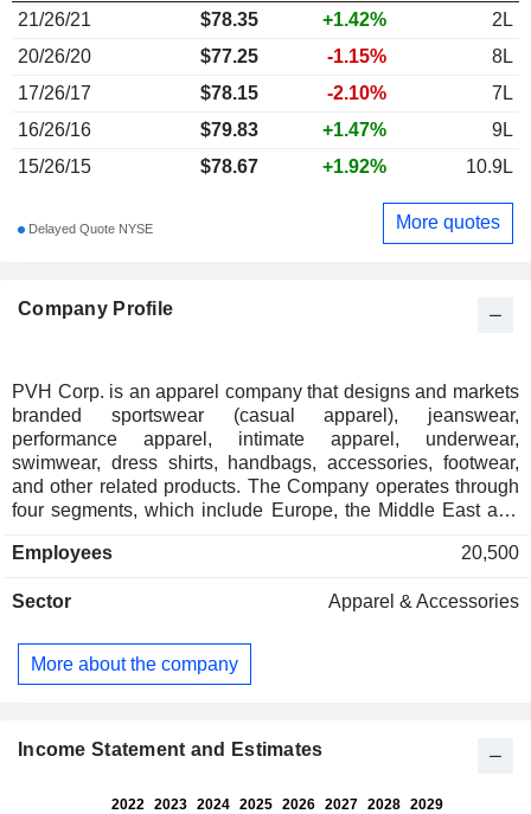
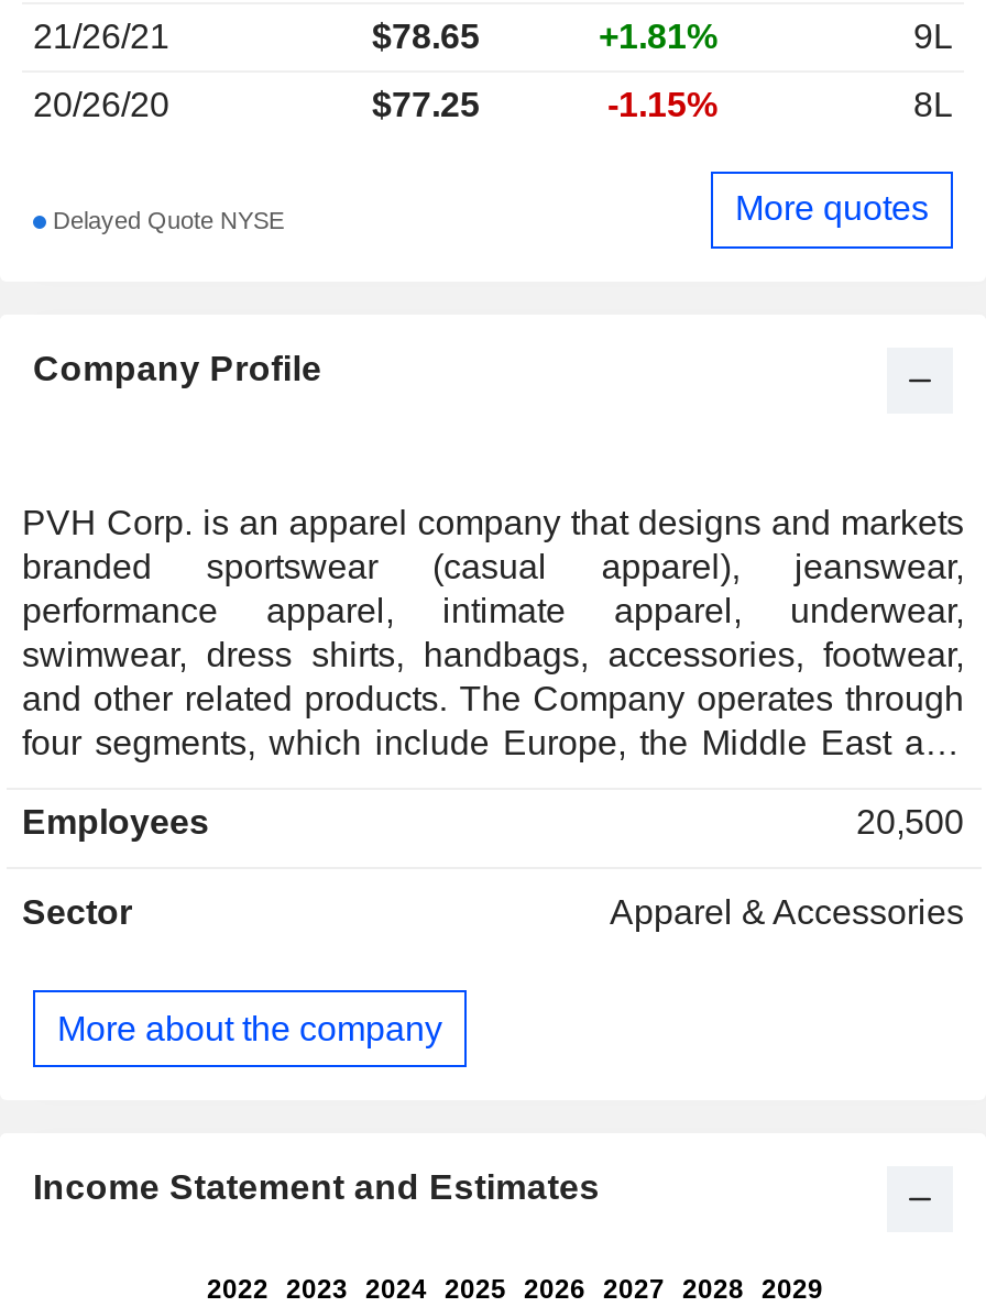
- $78.35
- +1.42%
- 2L
+ $78.65
+ +1.81%
+ 9L

- 17/26/17
- $78.15
- -2.10%
- 7L
- 16/26/16
- $79.83
- +1.47%
- 9L
- 15/26/15
- $78.67
- +1.92%
- 10.9L
